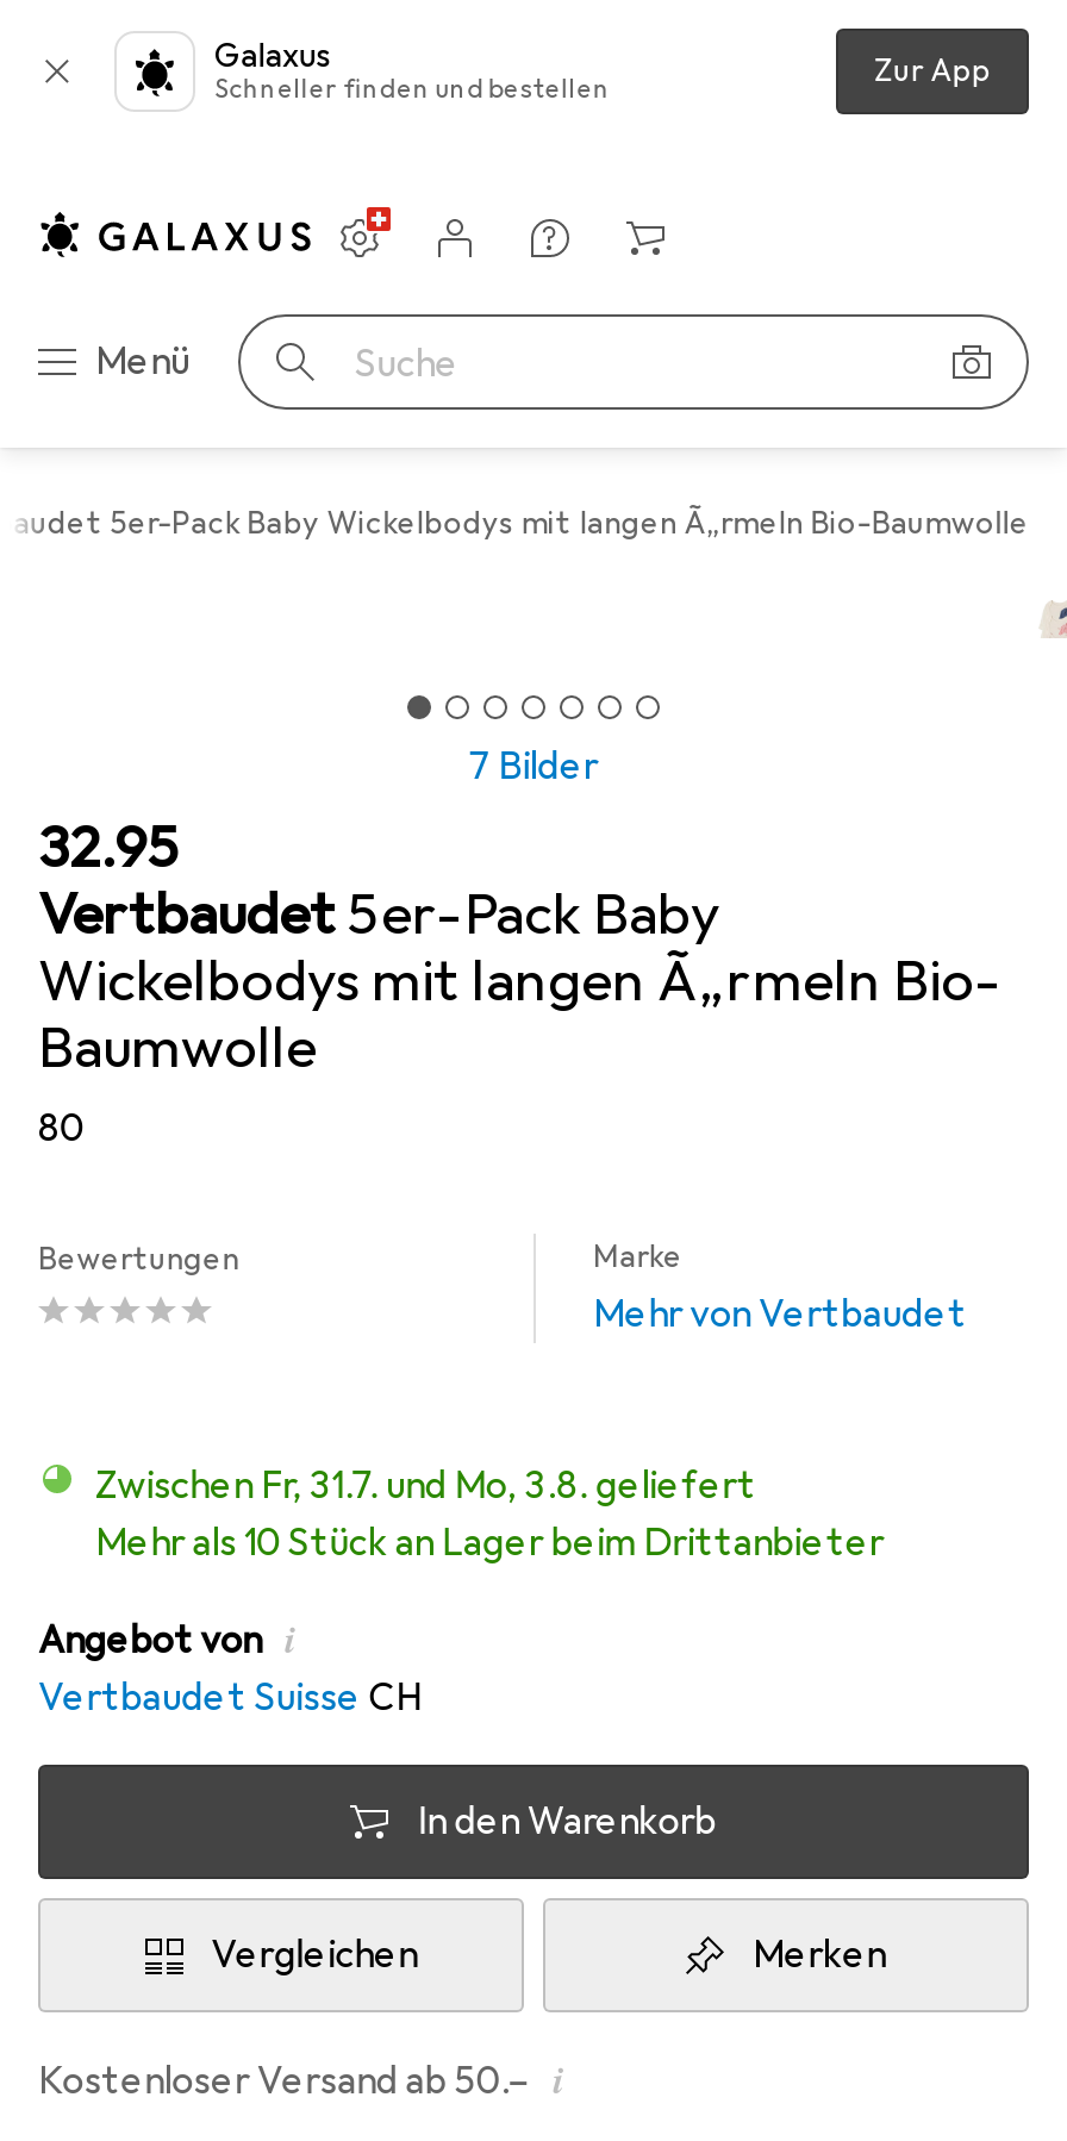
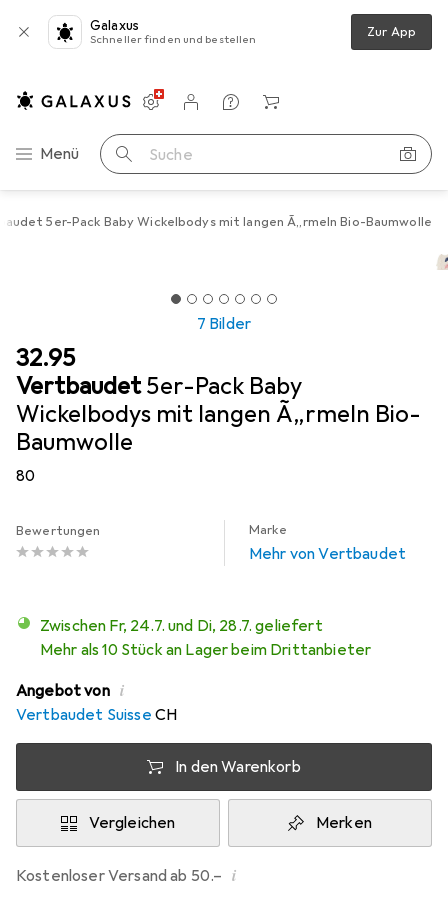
- Zwischen Fr, 31.7. und Mo, 3.8. geliefert
+ Zwischen Fr, 24.7. und Di, 28.7. geliefert
